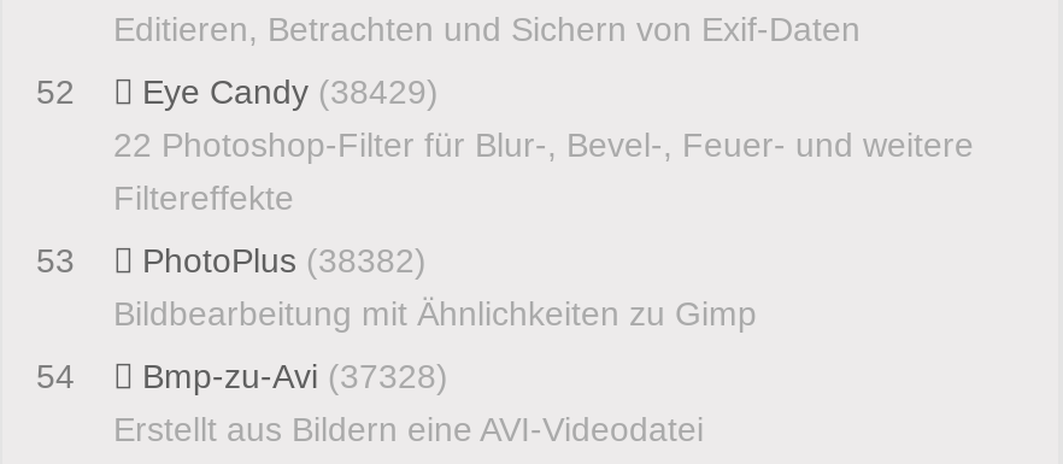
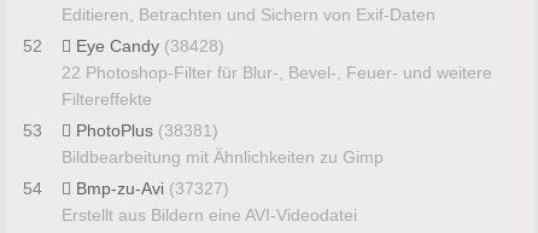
- 52 Eye Candy (38429)
+ 52 Eye Candy (38428)

- 53 PhotoPlus (38382)
+ 53 PhotoPlus (38381)

- 54 Bmp-zu-Avi (37328)
+ 54 Bmp-zu-Avi (37327)
